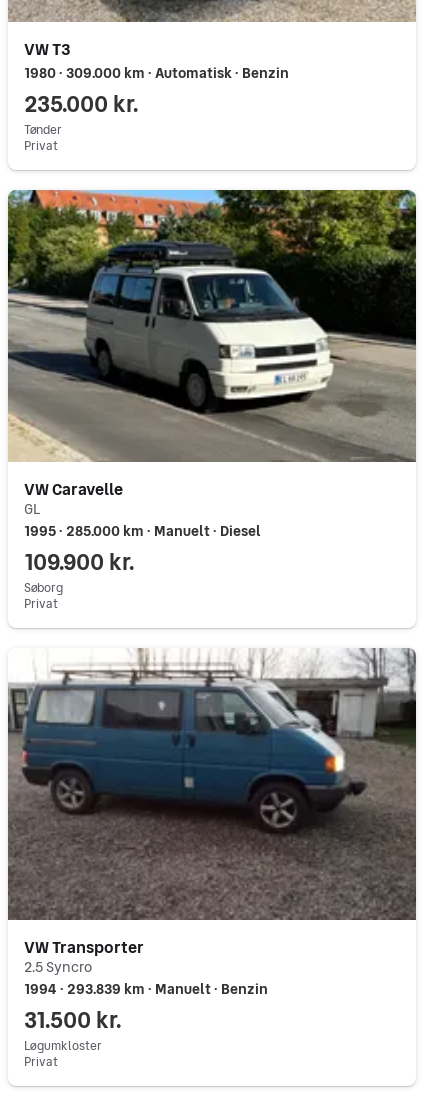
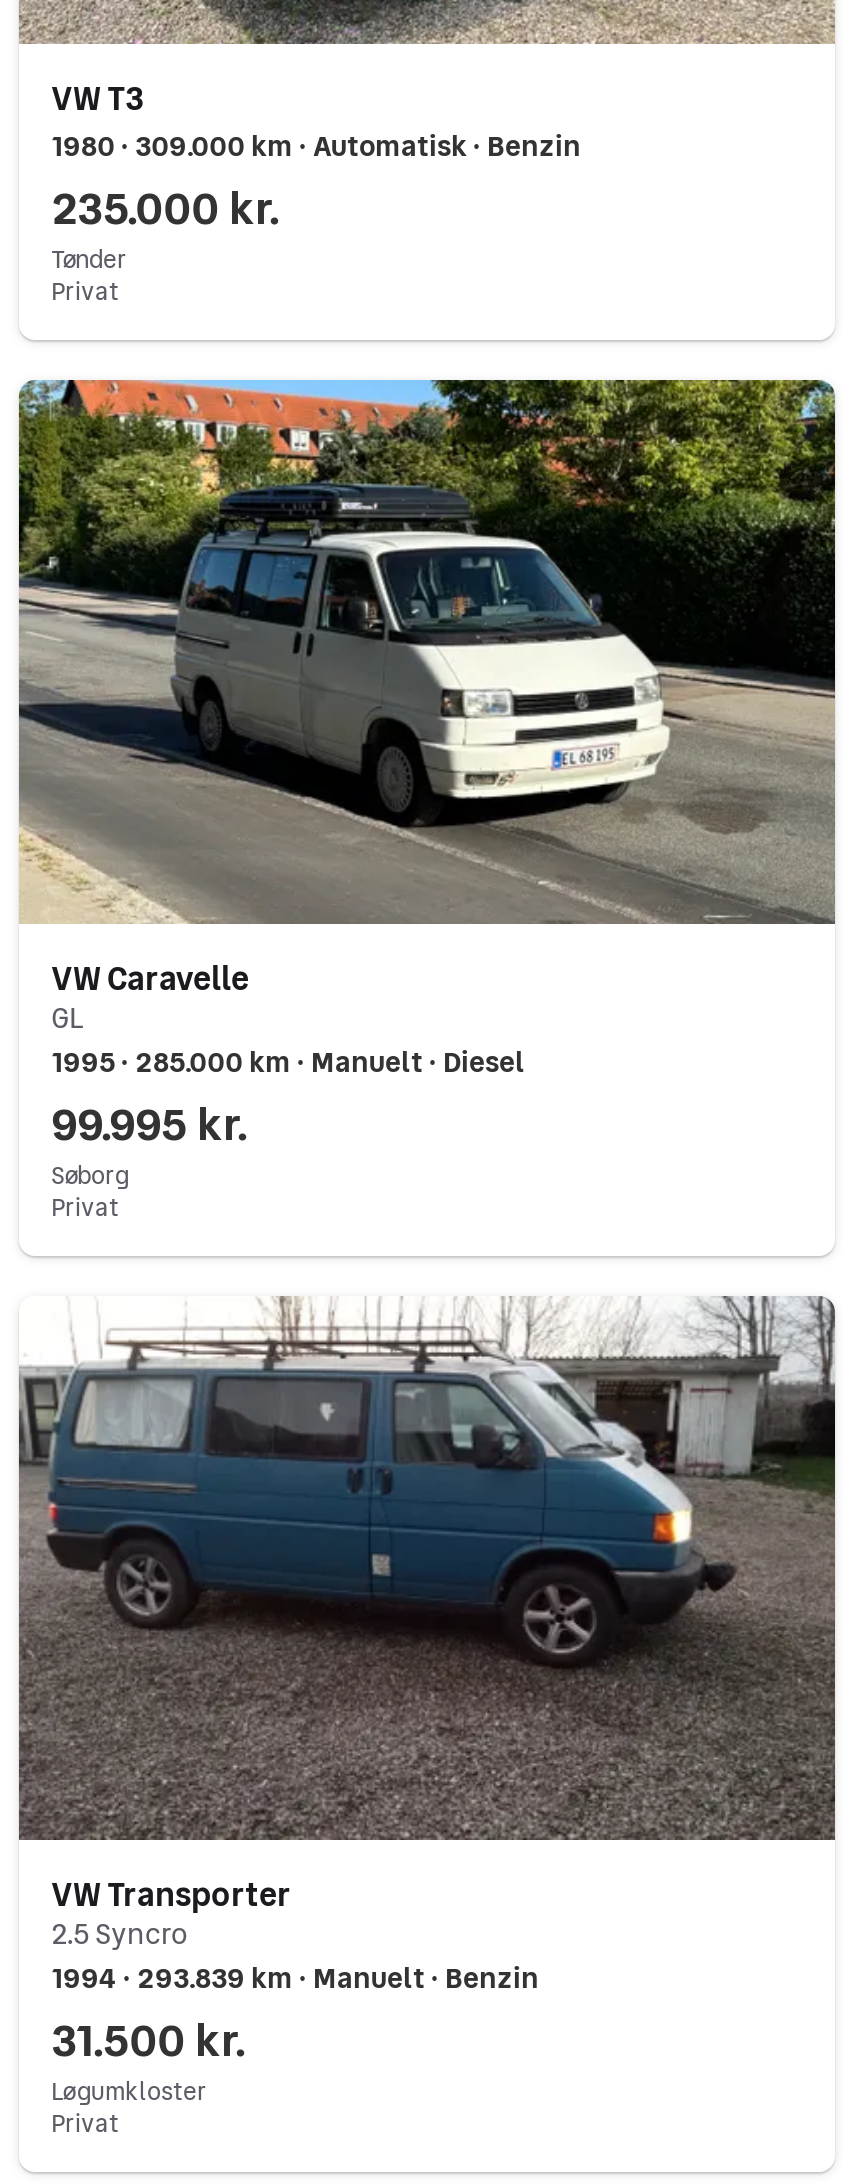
- 109.900 kr.
+ 99.995 kr.
